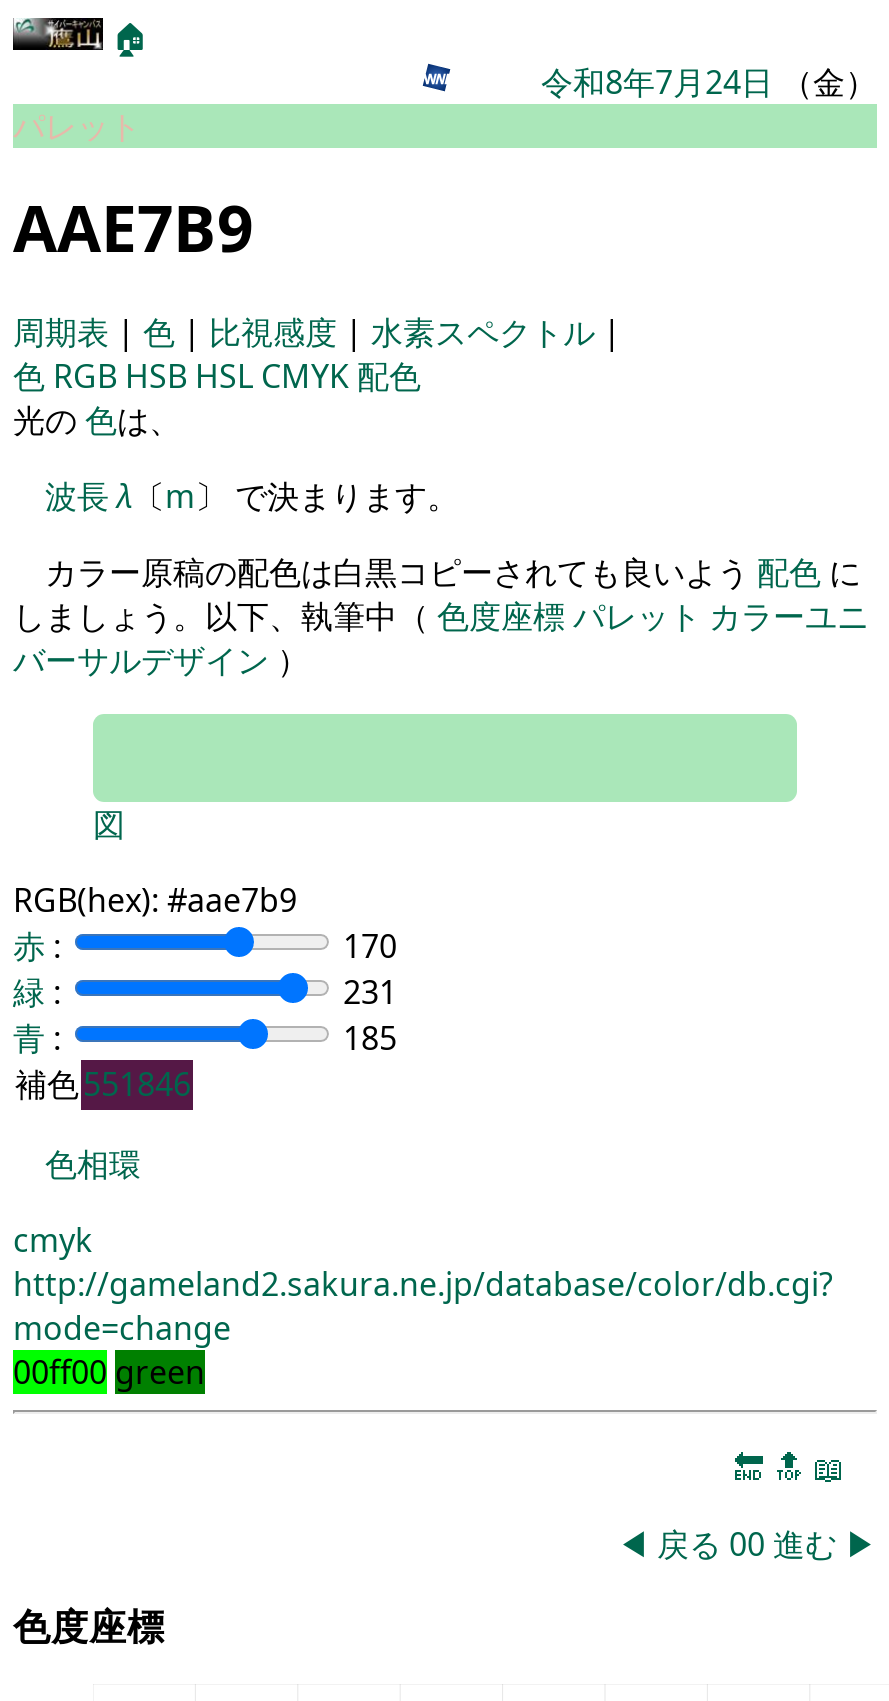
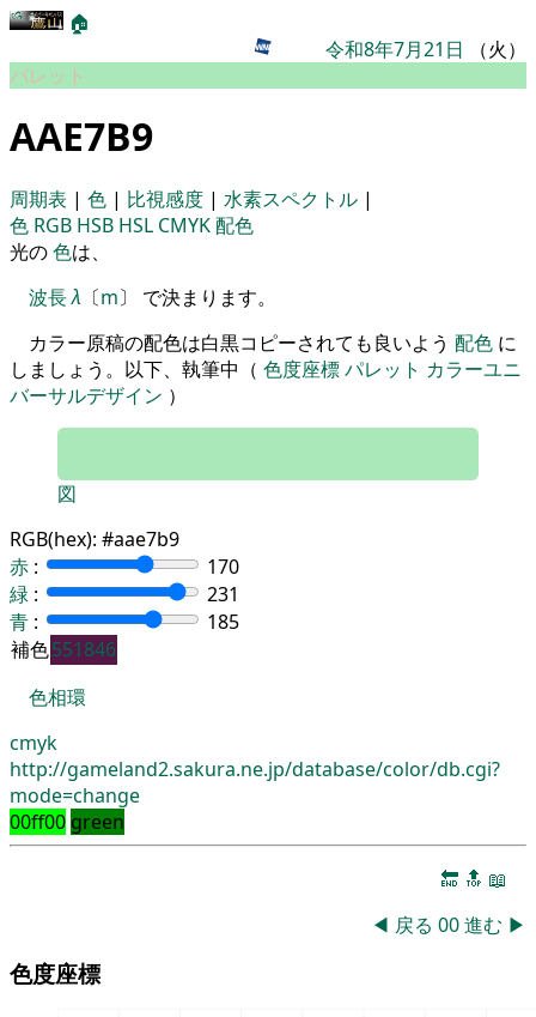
- 令和8年7月24日（金）
+ 令和8年7月21日（火）
